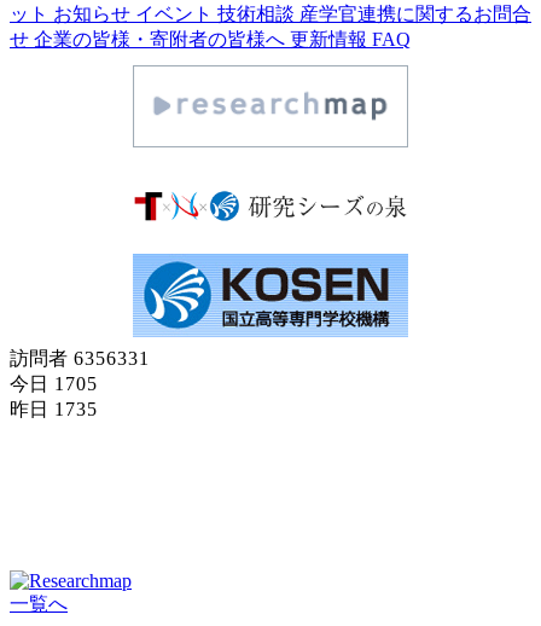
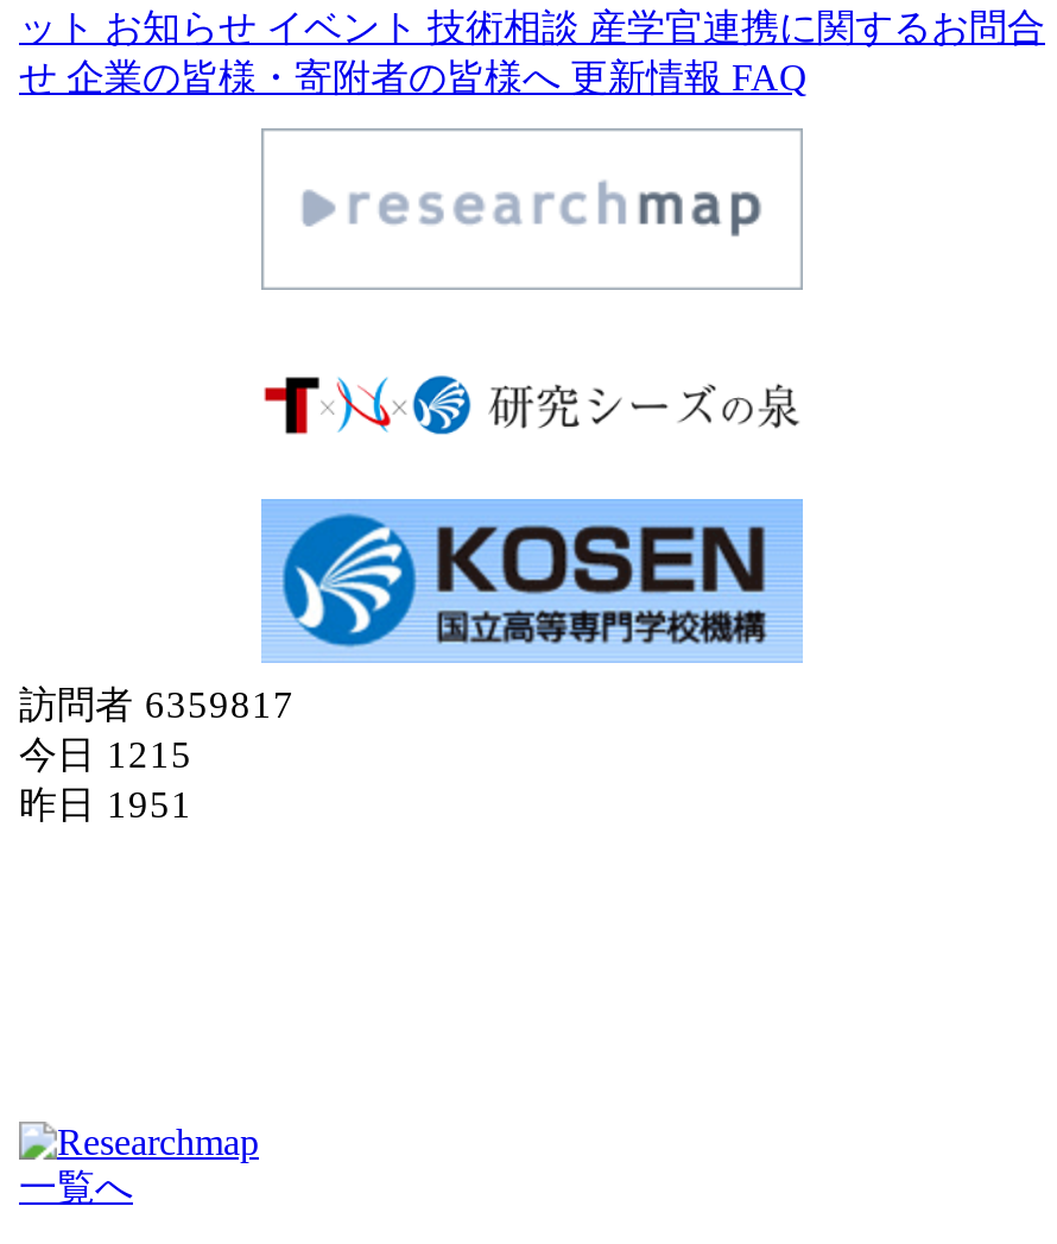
- 訪問者63563 3 1
+ 訪問者63598 1 7

- 今日1 7 0 5
+ 今日1 2 1 5

- 昨日1 73 5
+ 昨日1 95 1
